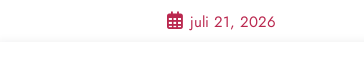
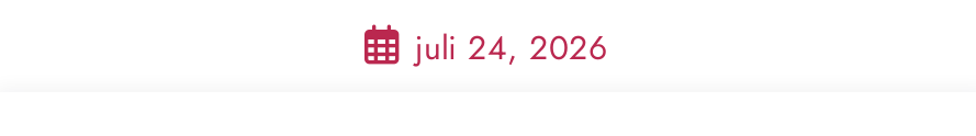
- juli 21, 2026
+ juli 24, 2026
